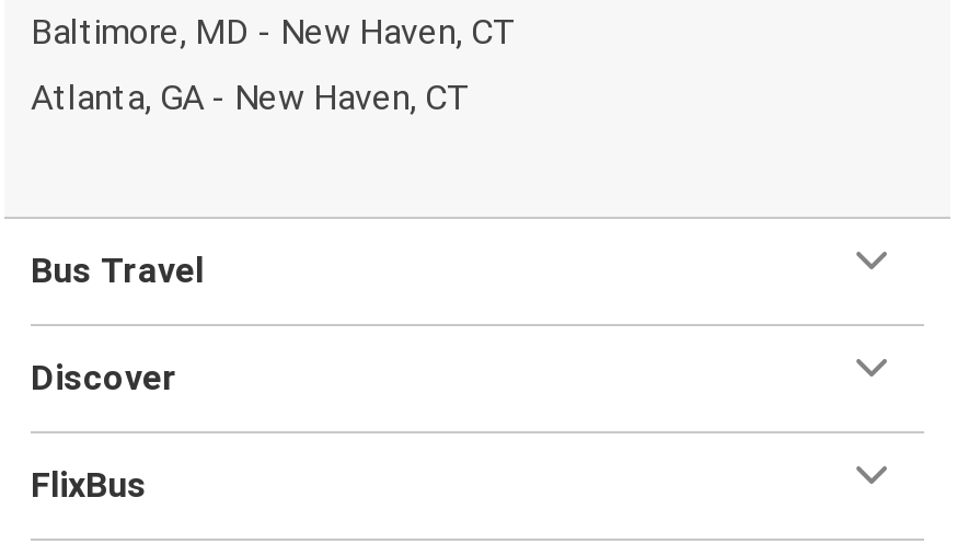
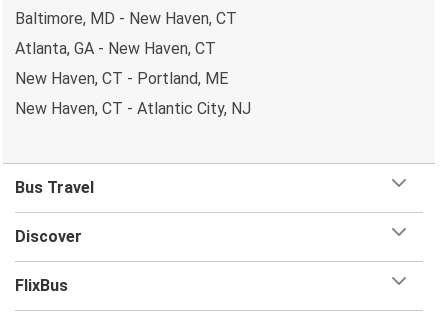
+ New Haven, CT - Portland, ME
+ New Haven, CT - Atlantic City, NJ
